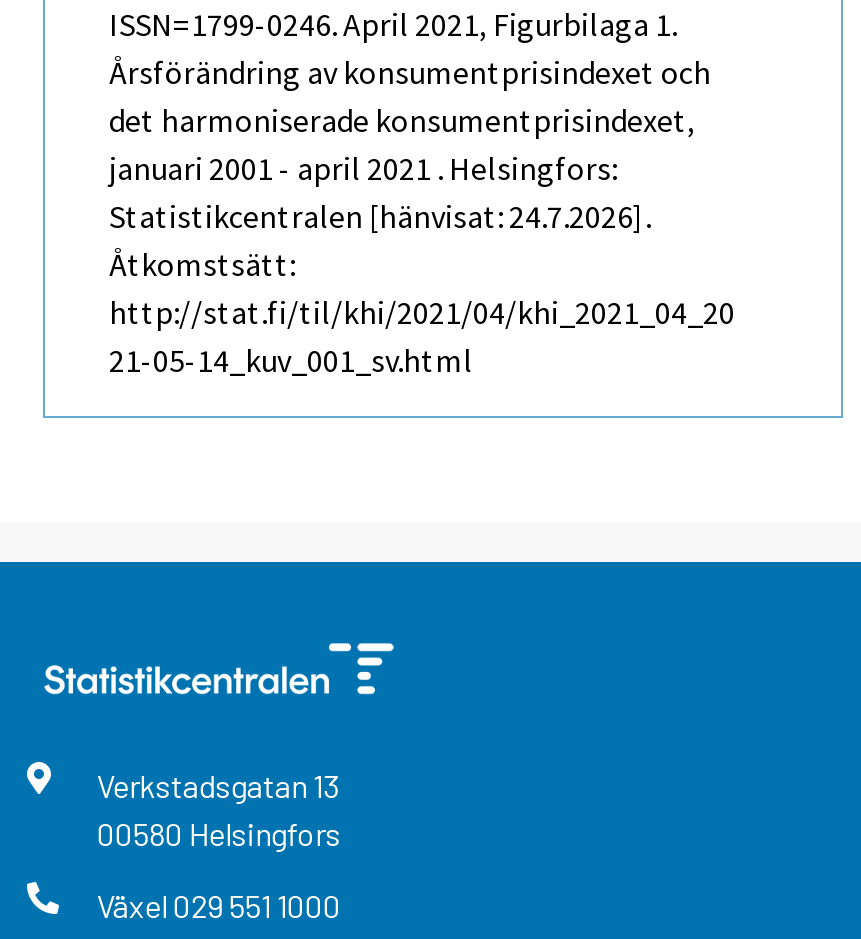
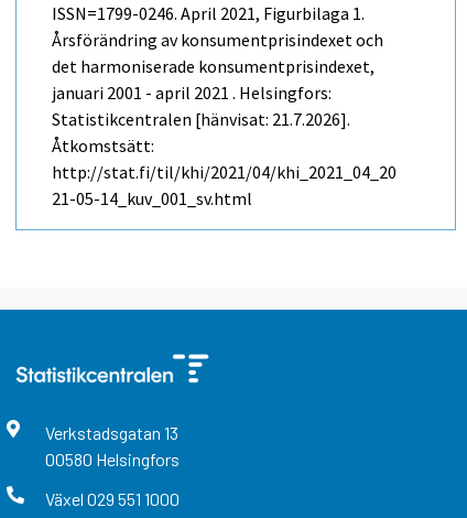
- Statistikcentralen [hänvisat: 24.7.2026].
+ Statistikcentralen [hänvisat: 21.7.2026].
